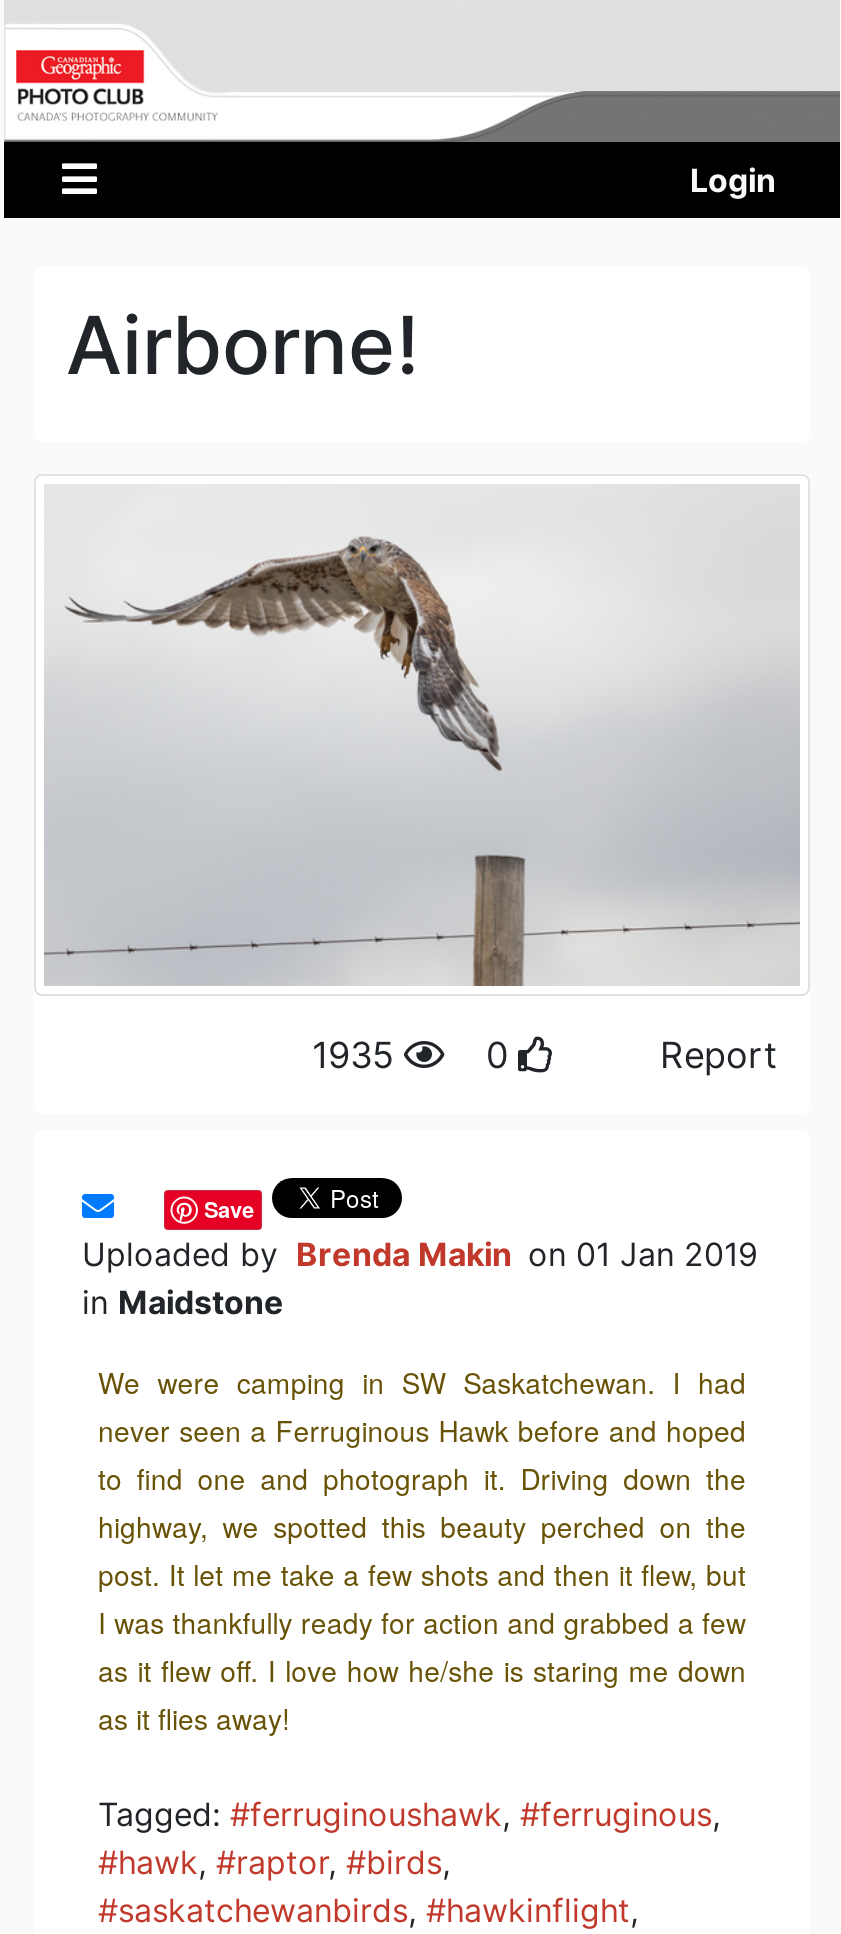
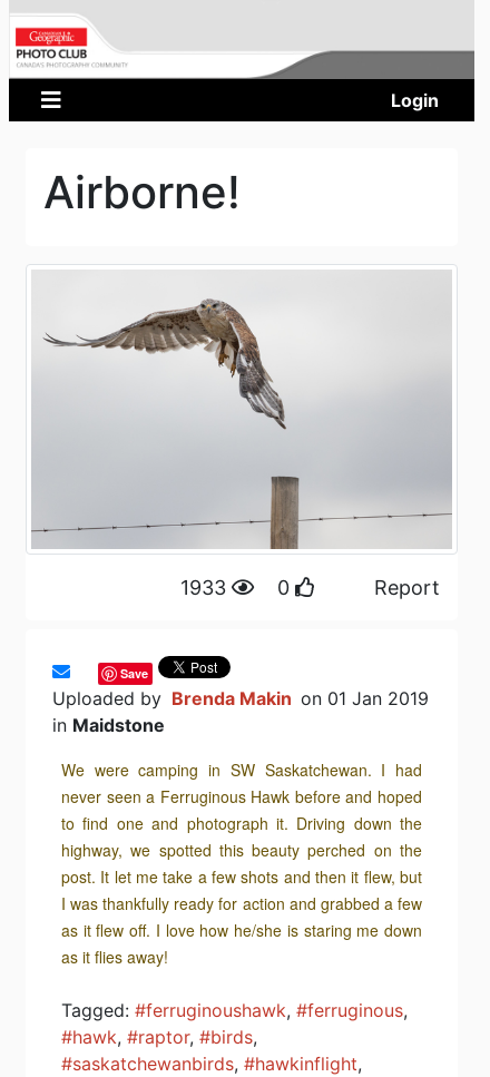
- 1935 0
+ 1933 0
